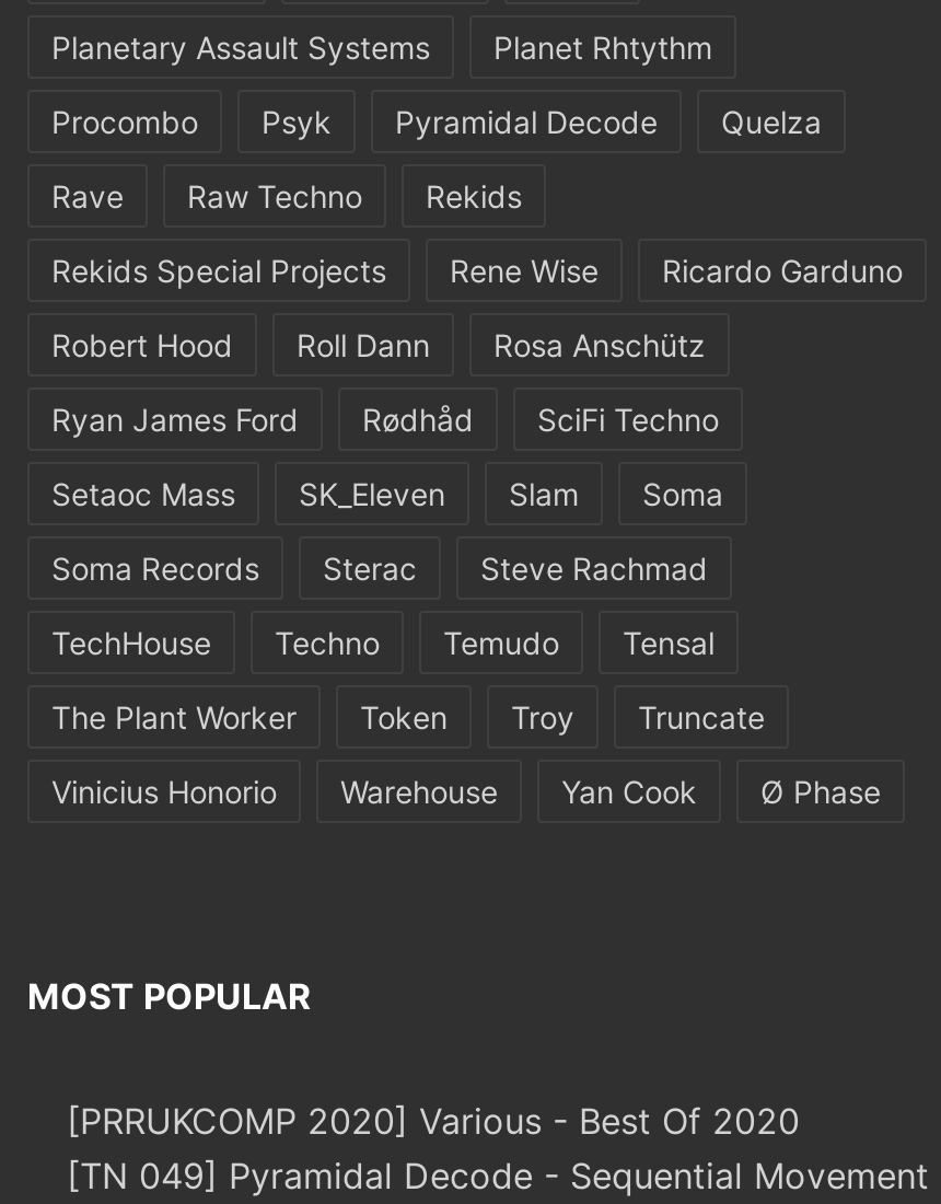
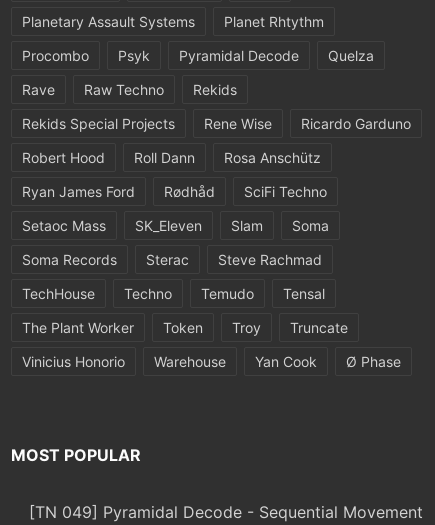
- [PRRUKCOMP 2020] Various - Best Of 2020
